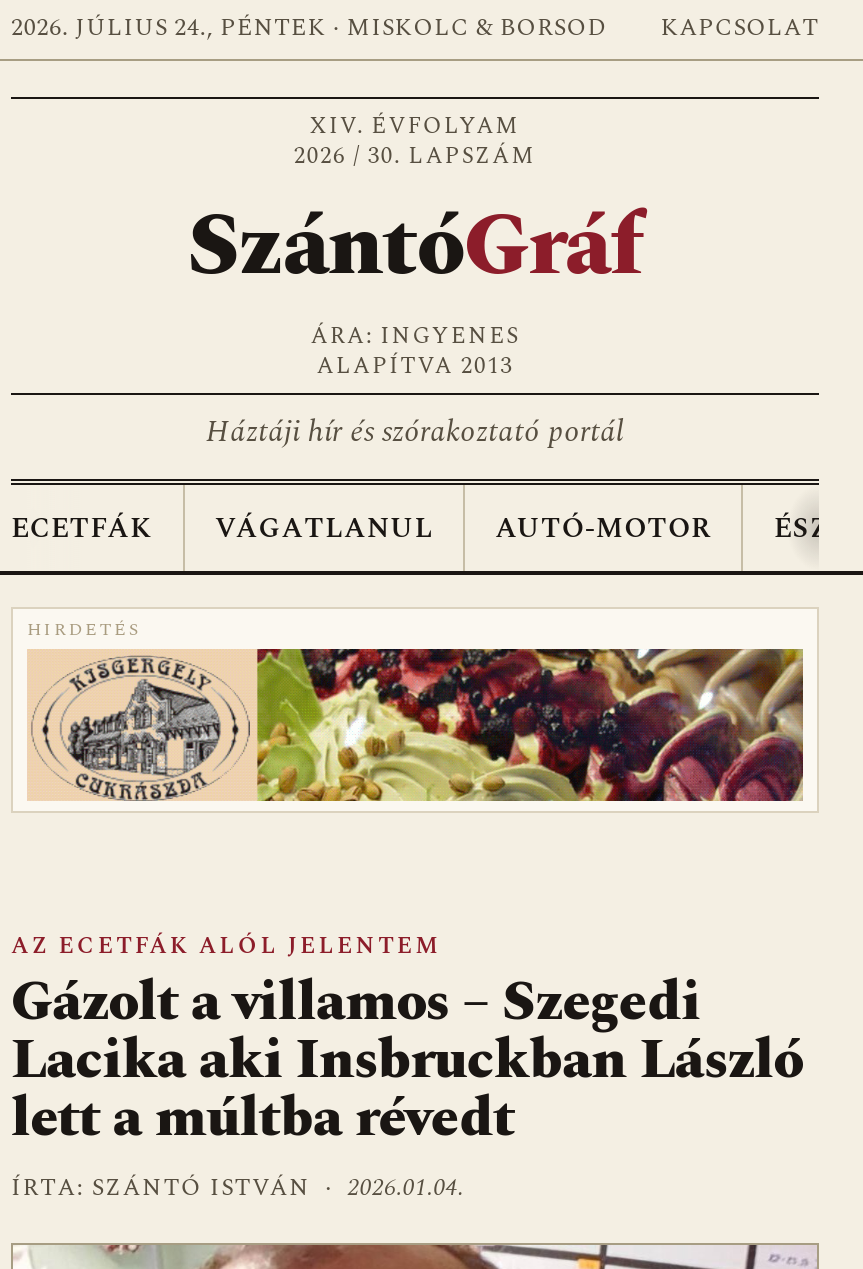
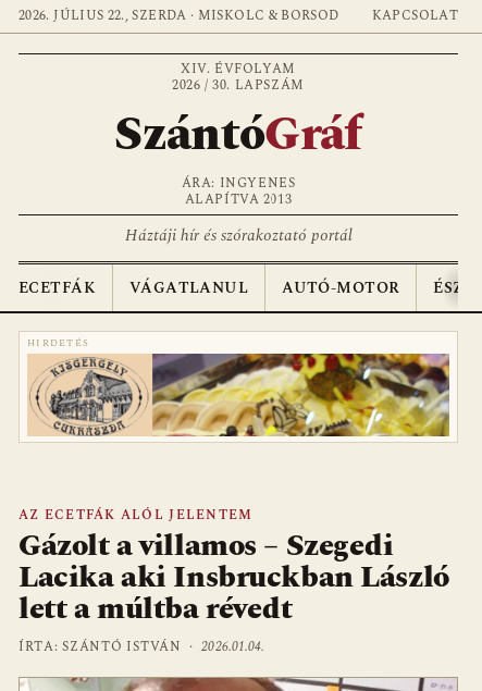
- 2026. JÚLIUS 24., PÉNTEK · MISKOLC & BORSOD
+ 2026. JÚLIUS 22., SZERDA · MISKOLC & BORSOD

- [image]
+ [image]
